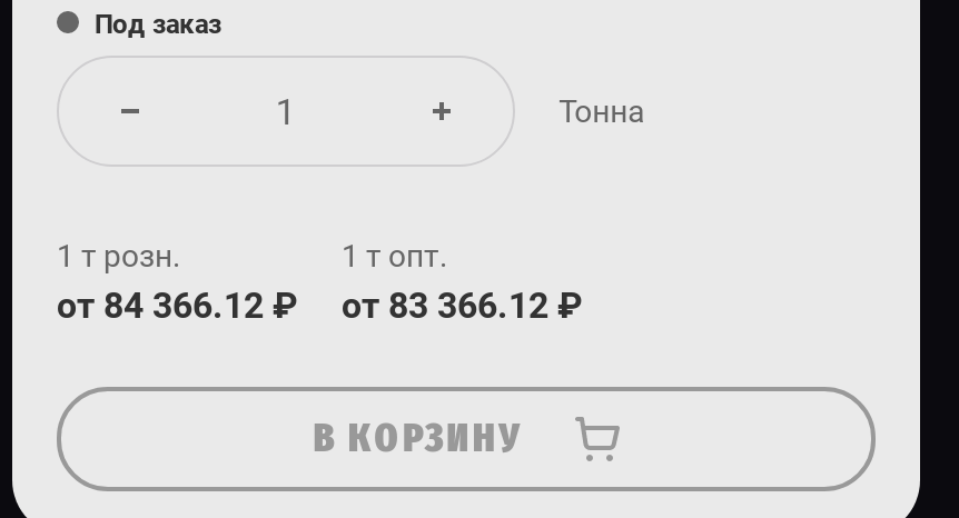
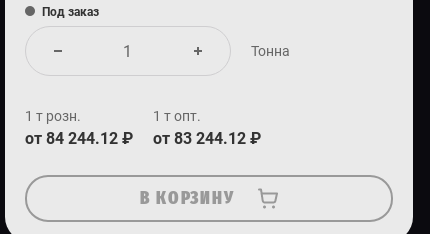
- от 84 366.12 ₽
+ от 84 244.12 ₽

- от 83 366.12 ₽
+ от 83 244.12 ₽
